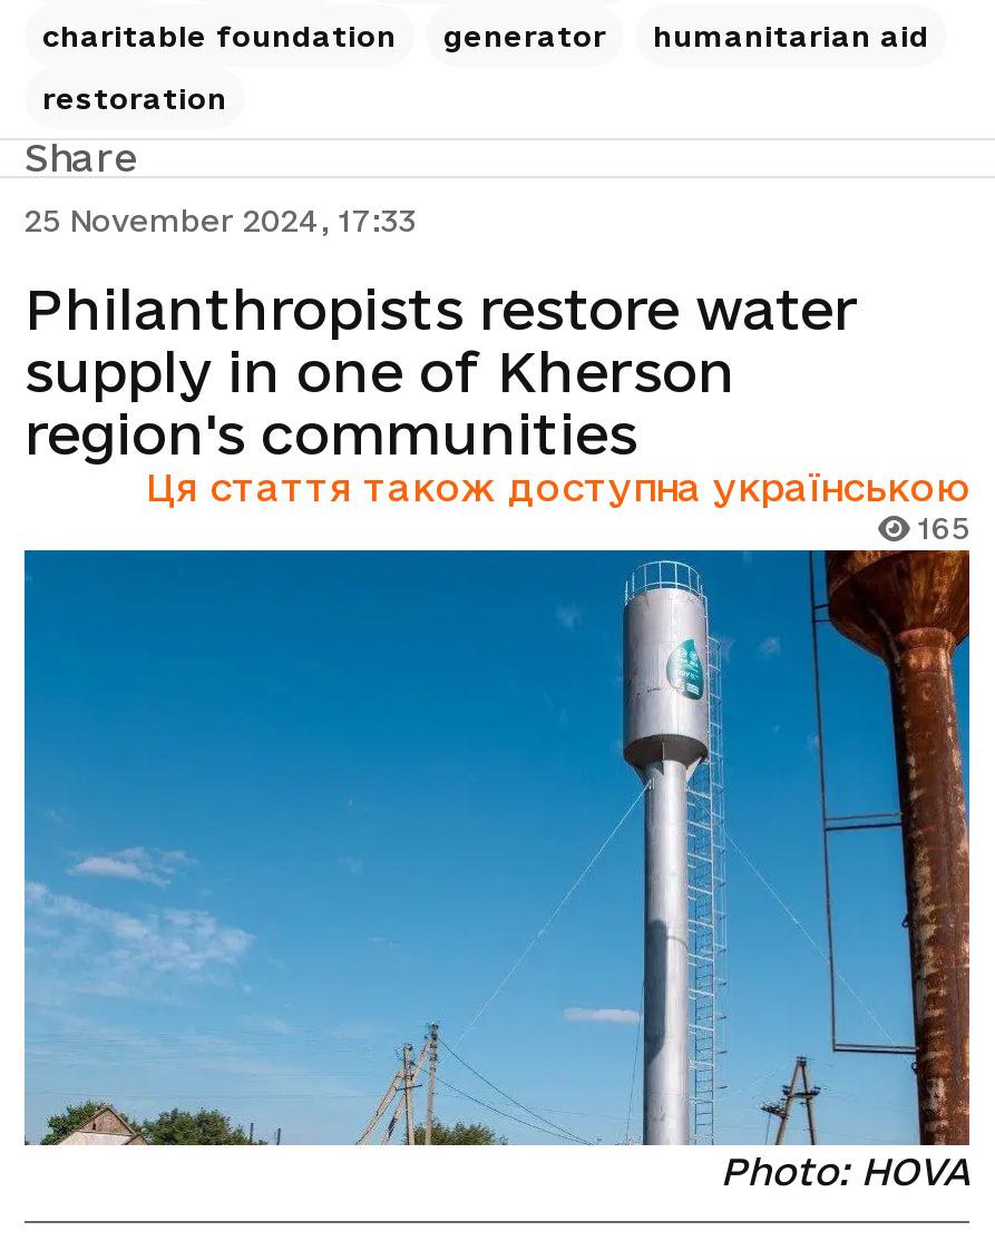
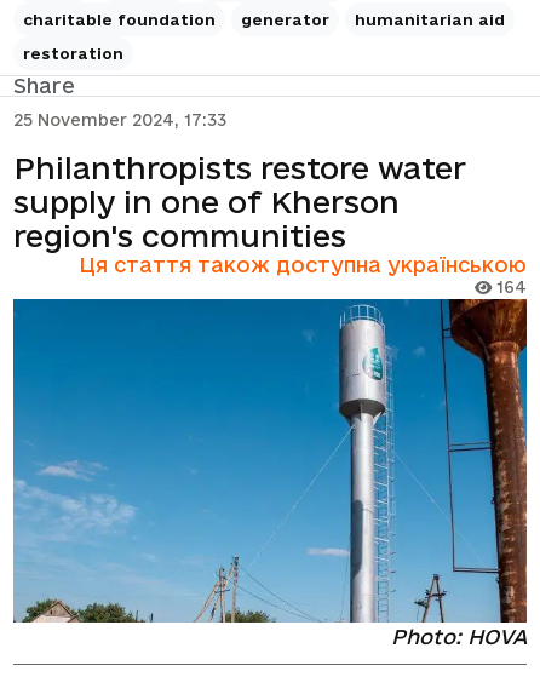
- 165
+ 164
